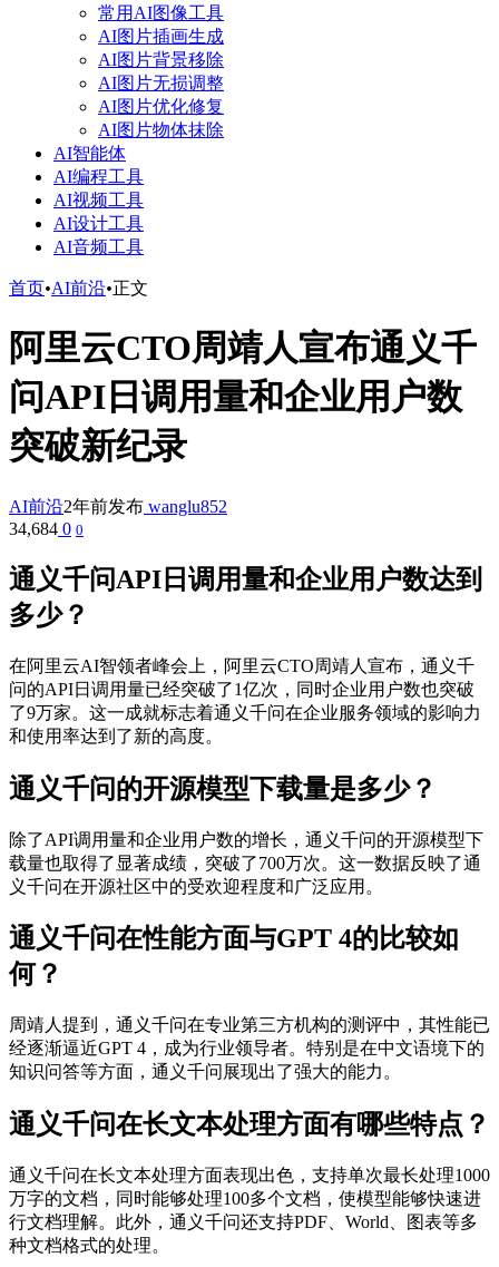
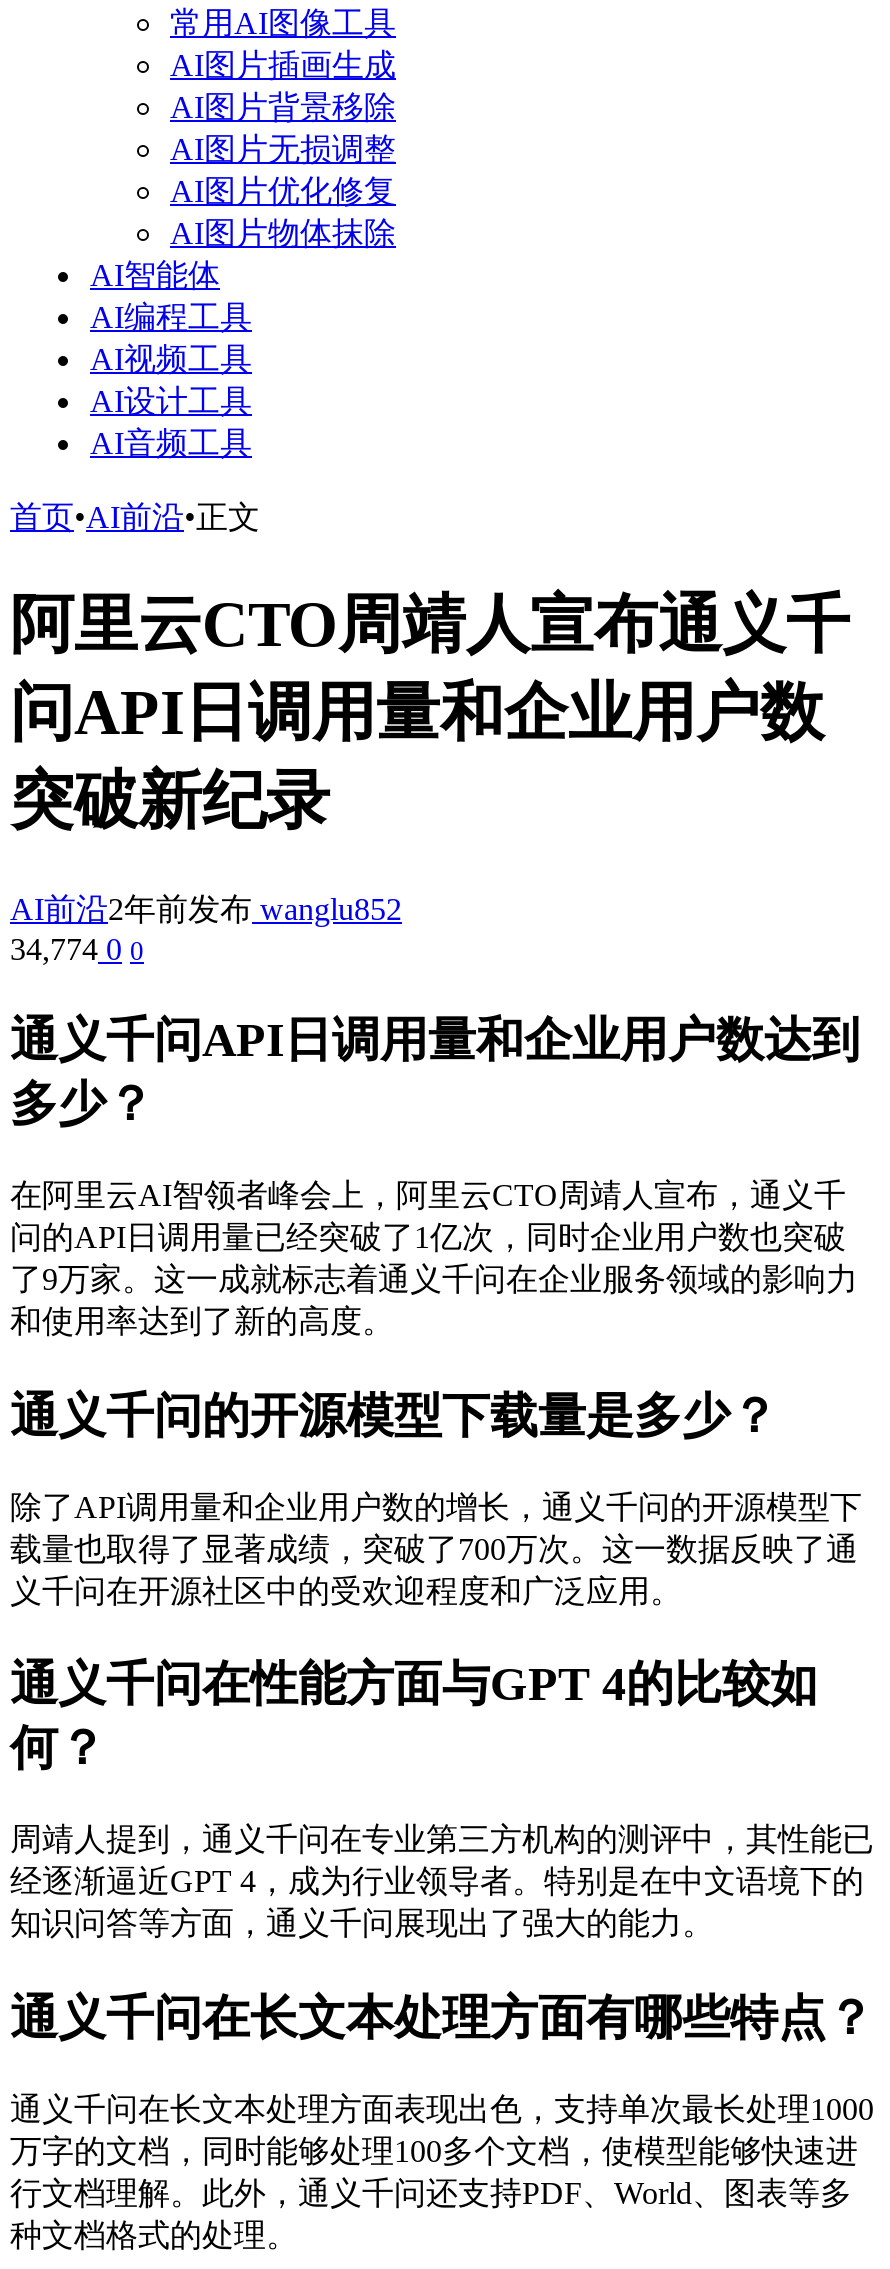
- 34,684 0 0
+ 34,774 0 0
